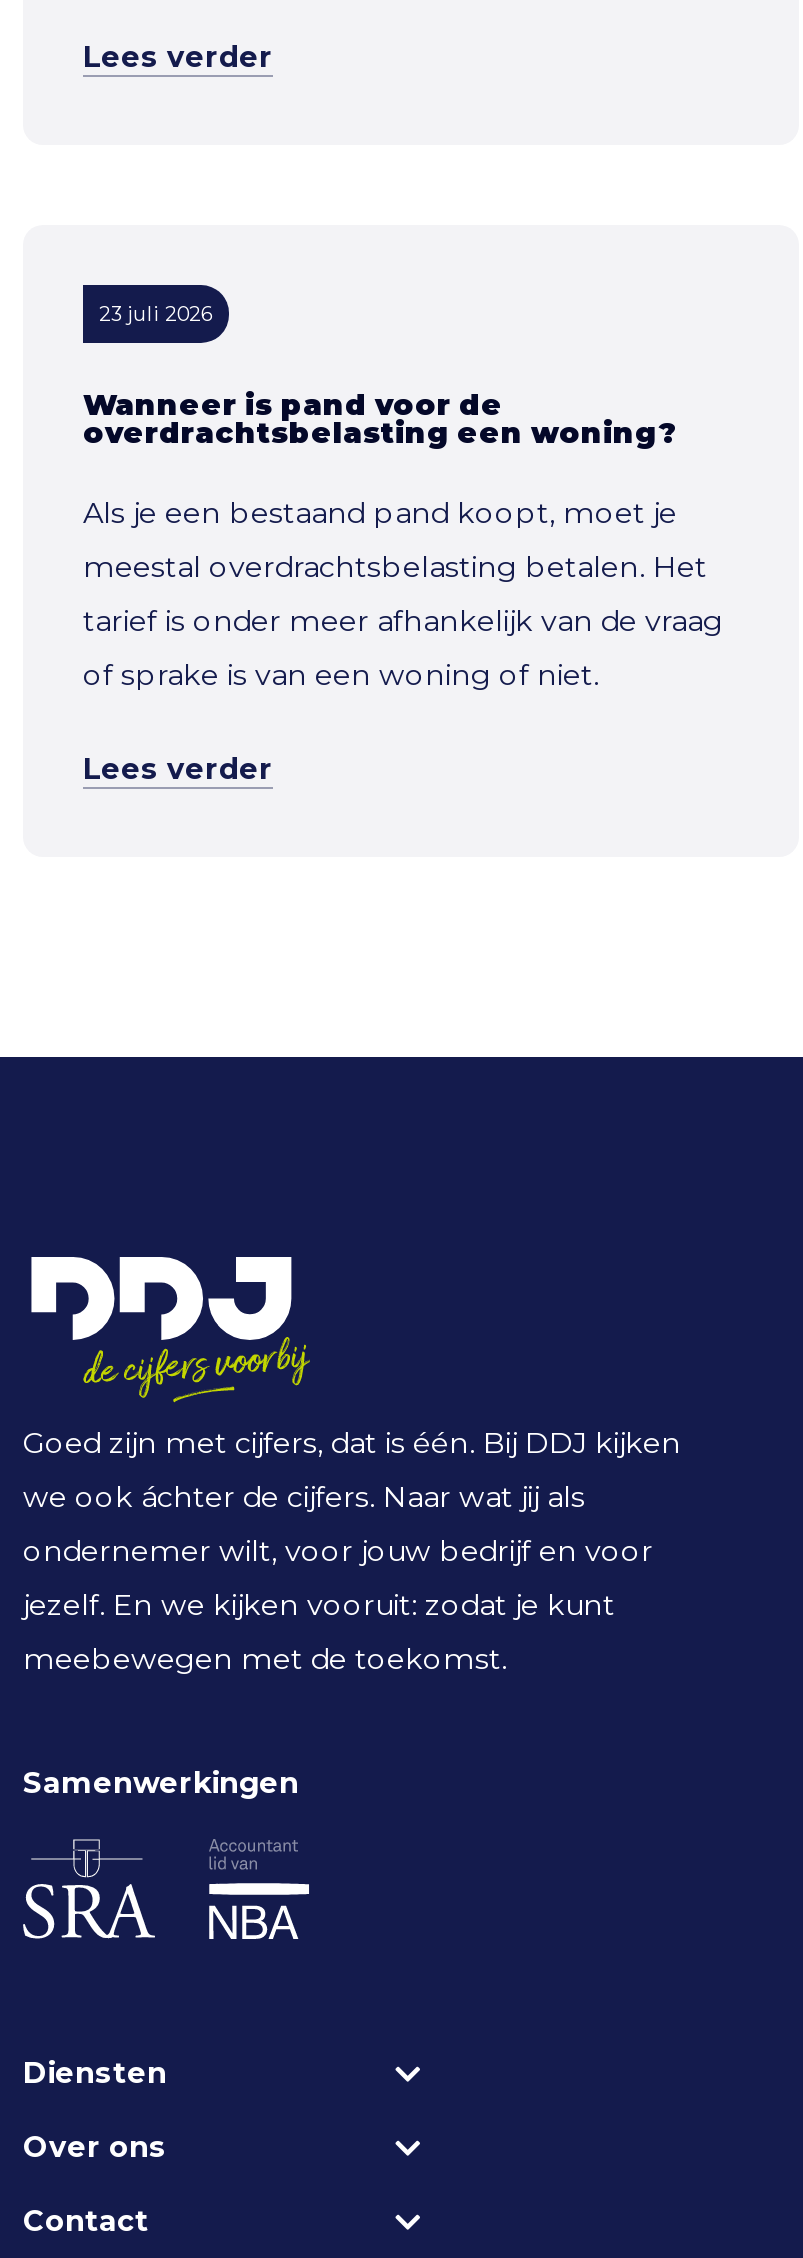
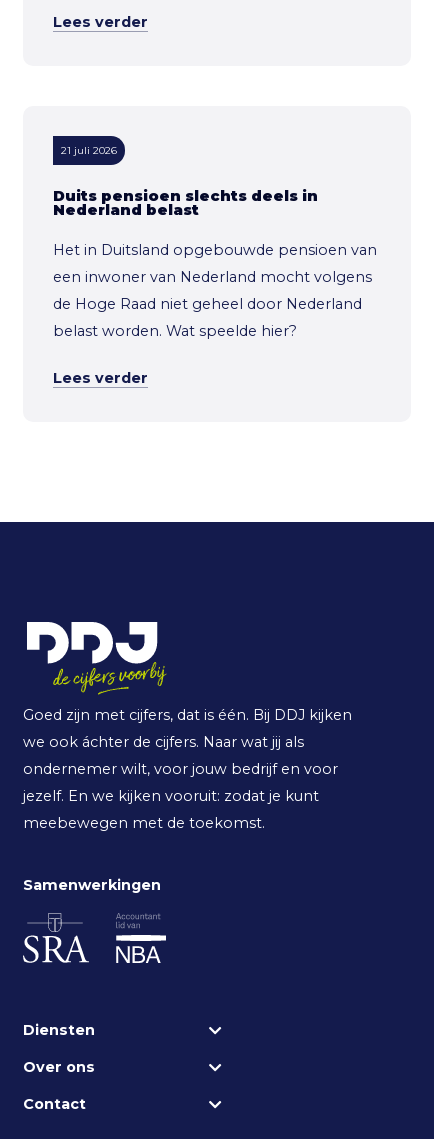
- 23 juli 2026
+ 21 juli 2026

- Wanneer is pand voor de
- overdrachtsbelasting een woning?
+ Duits pensioen slechts deels in
+ Nederland belast

- Als je een bestaand pand koopt, moet je
+ Het in Duitsland opgebouwde pensioen van

- meestal overdrachtsbelasting betalen. Het
+ een inwoner van Nederland mocht volgens

- tarief is onder meer afhankelijk van de vraag
+ de Hoge Raad niet geheel door Nederland

- of sprake is van een woning of niet.
+ belast worden. Wat speelde hier?
